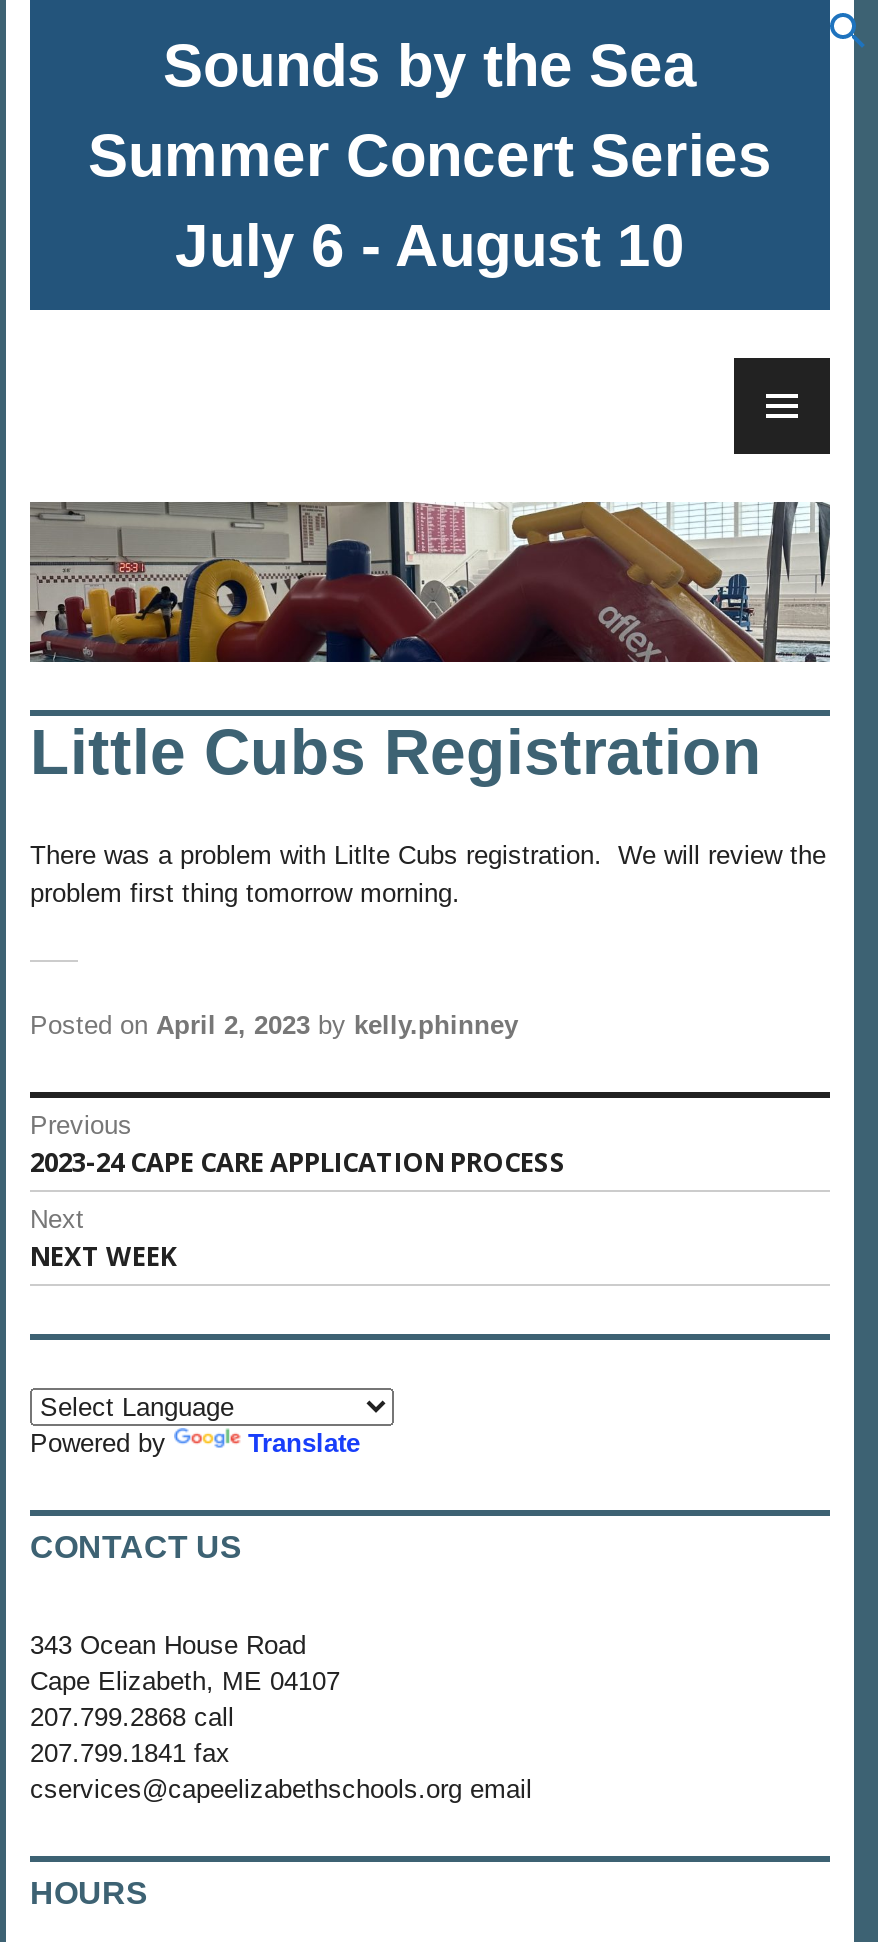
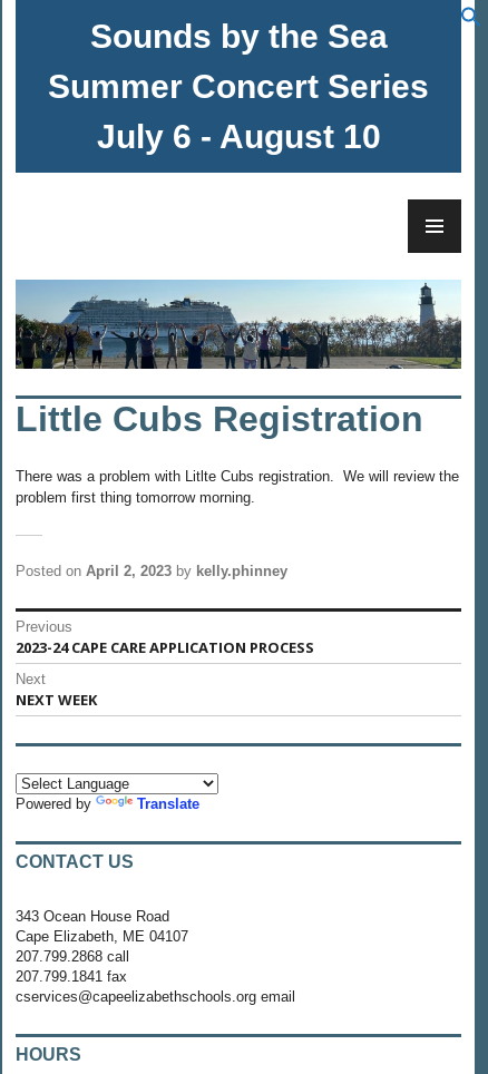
- [image]
+ [image]
